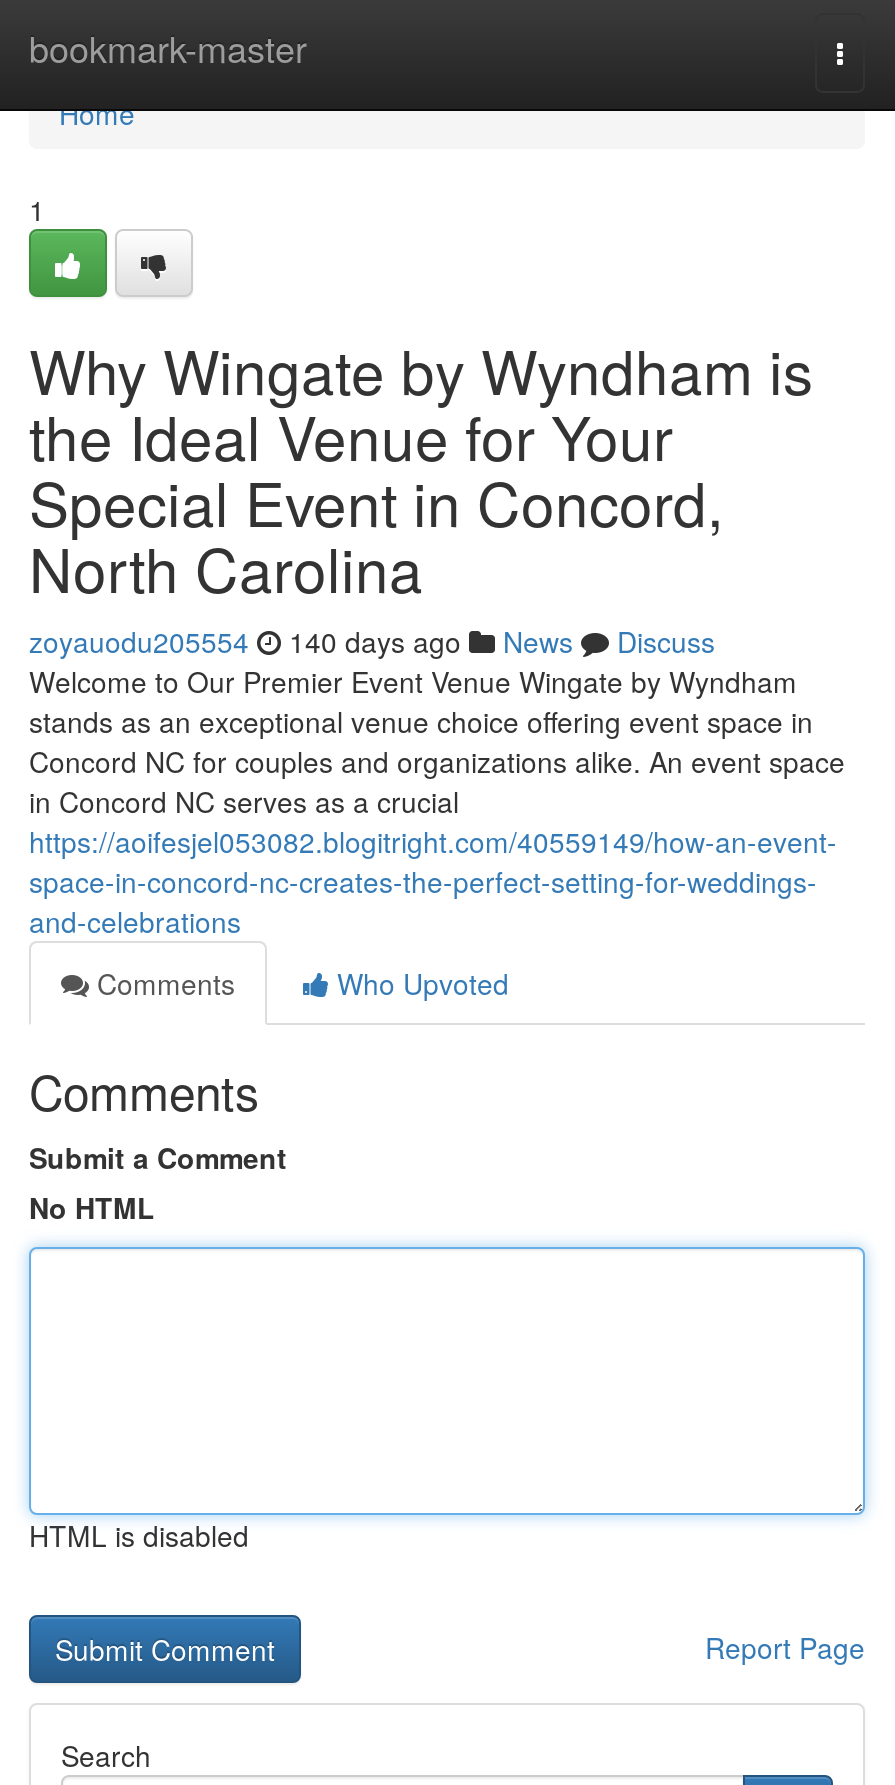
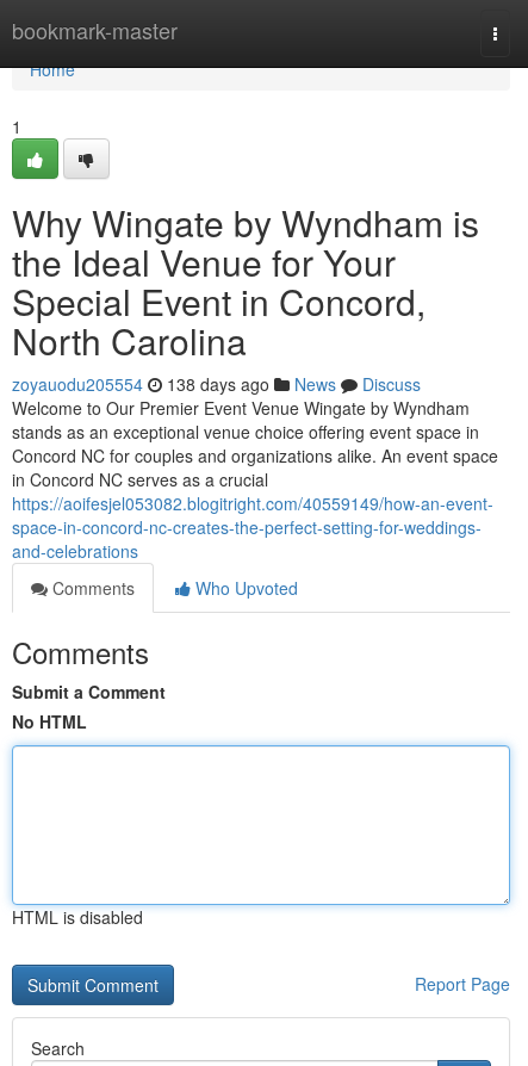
- zoyauodu205554 140 days ago News Discuss
+ zoyauodu205554 138 days ago News Discuss
